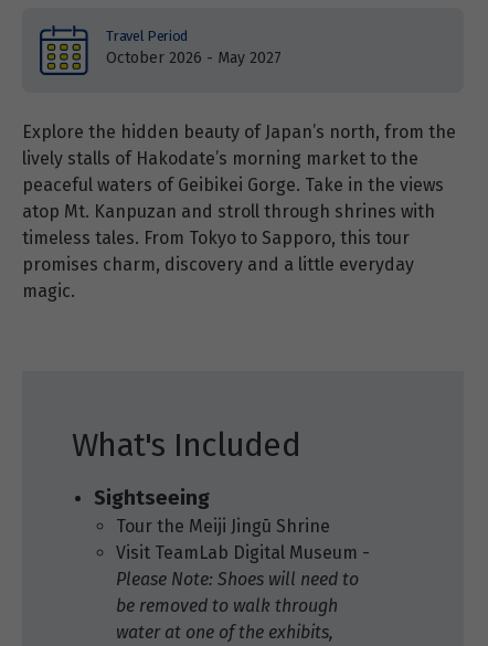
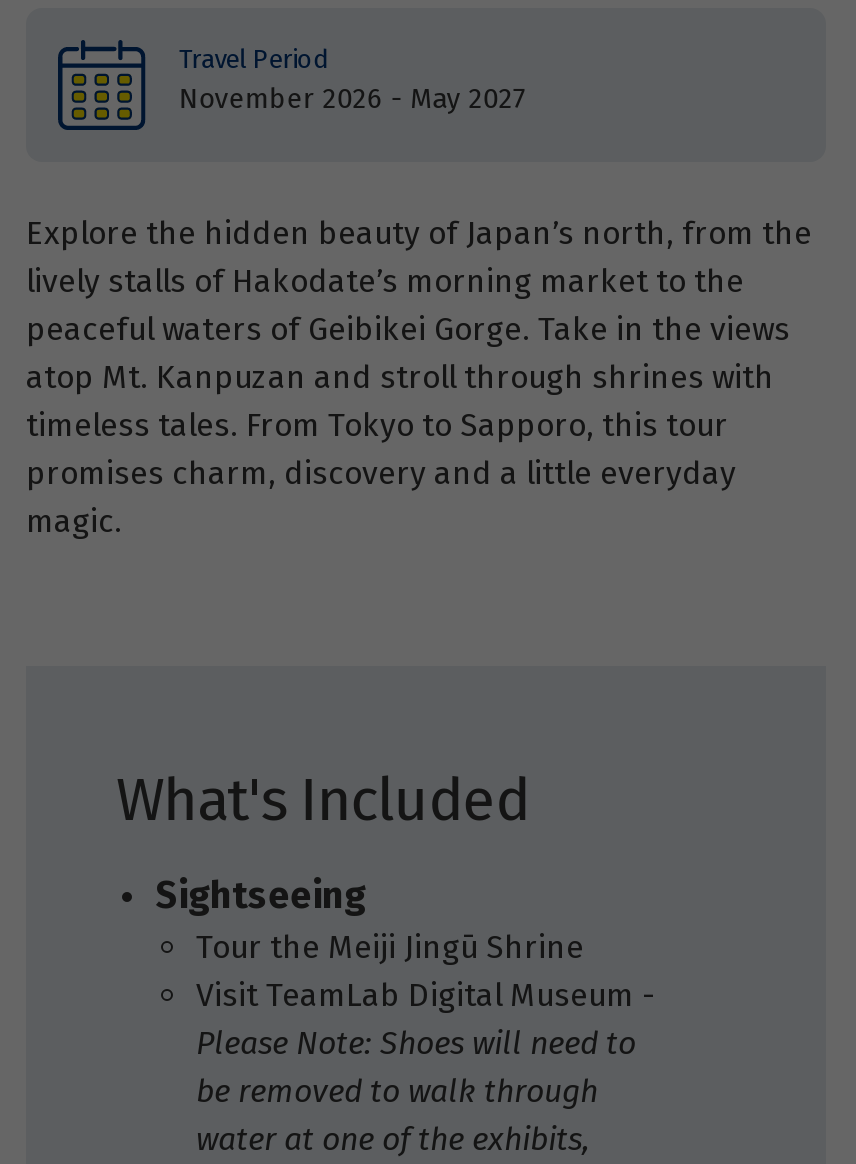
- October 2026 - May 2027
+ November 2026 - May 2027
